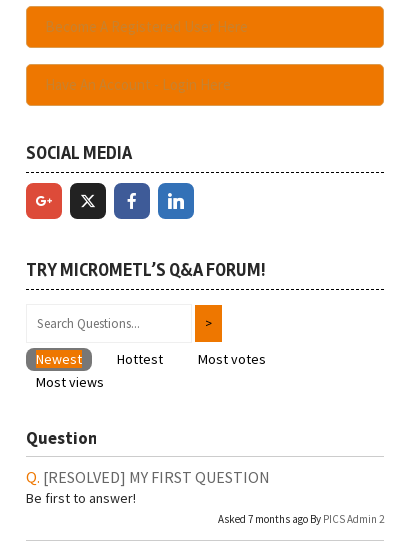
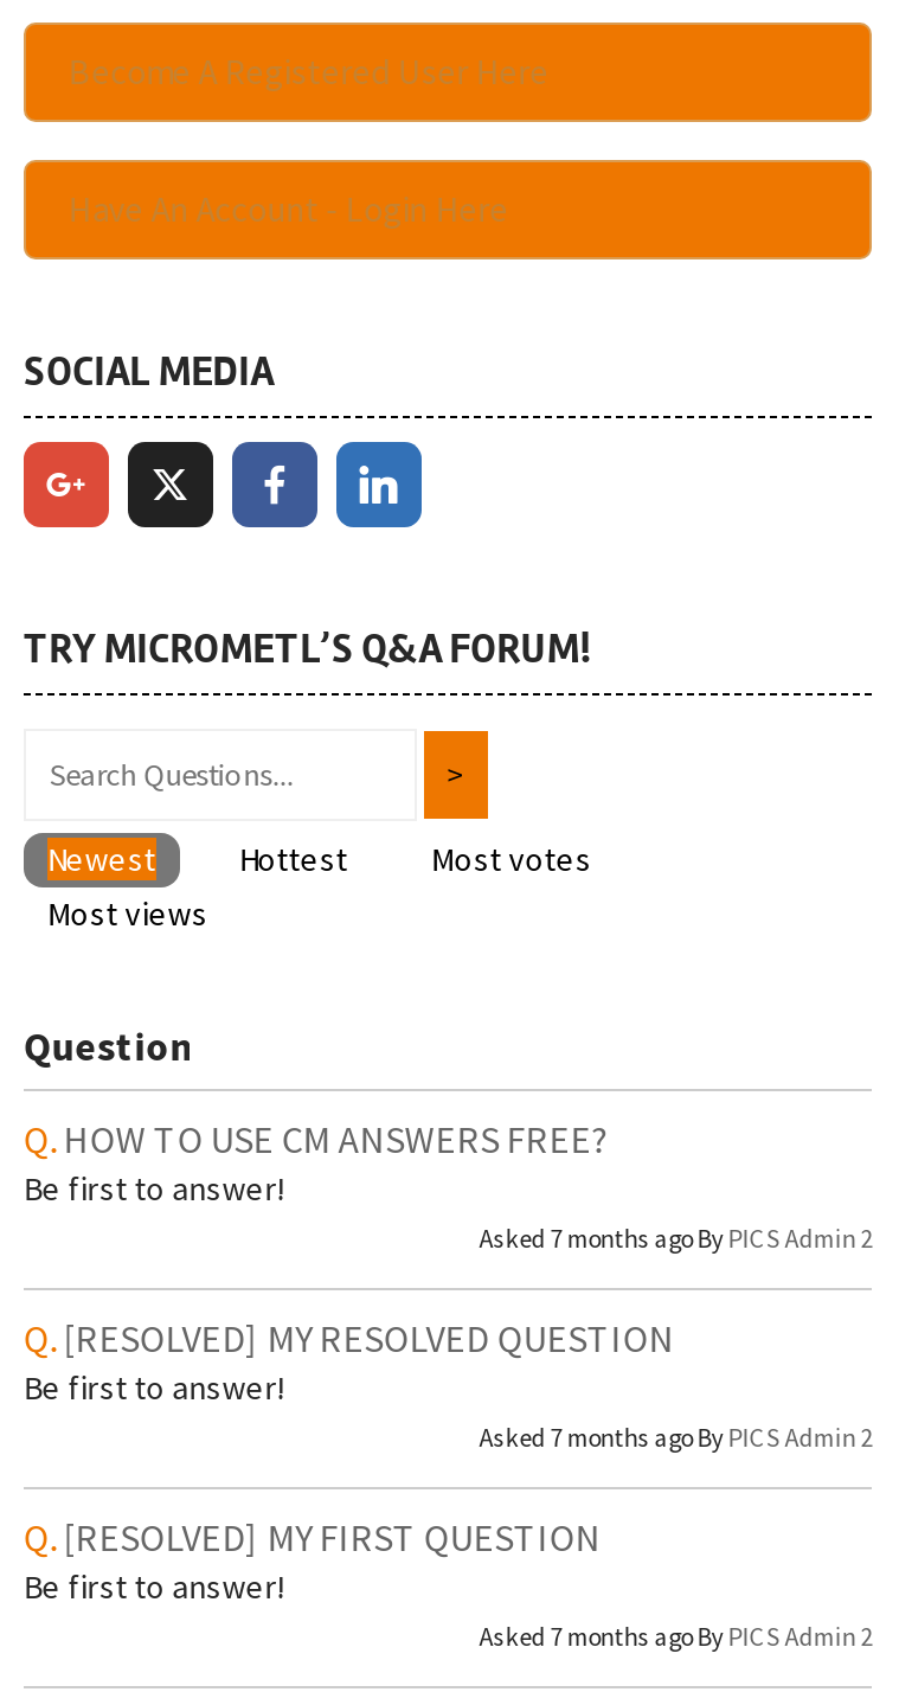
+ HOW TO USE CM ANSWERS FREE?
+ Be first to answer!
+ Asked 7 months ago By PICS Admin 2
+ [RESOLVED] MY RESOLVED QUESTION
+ Be first to answer!
+ Asked 7 months ago By PICS Admin 2
